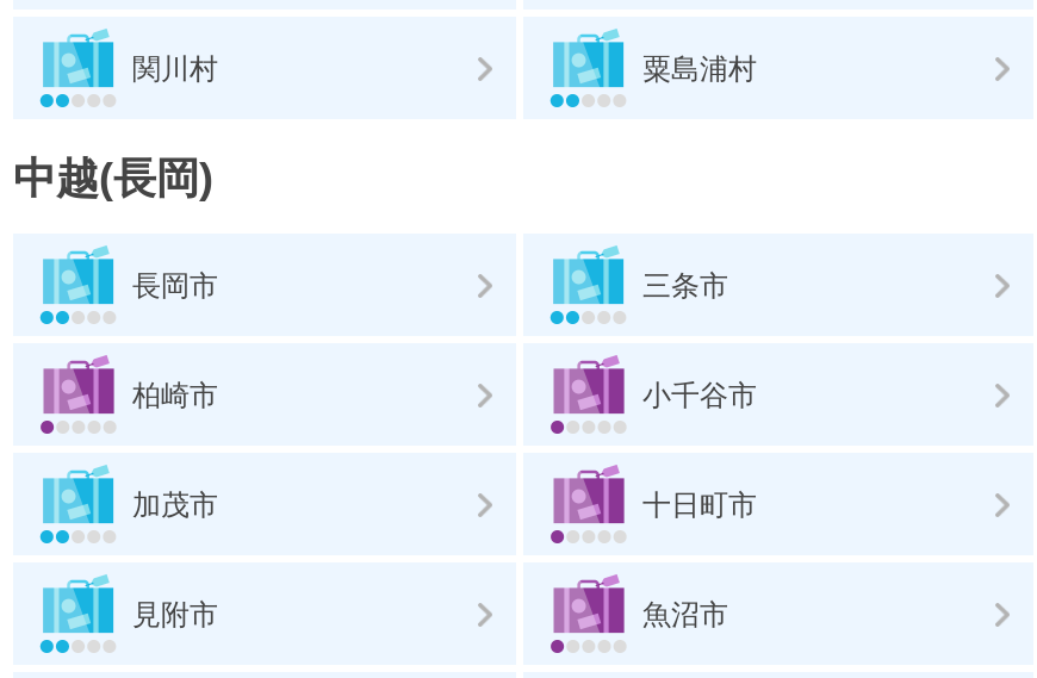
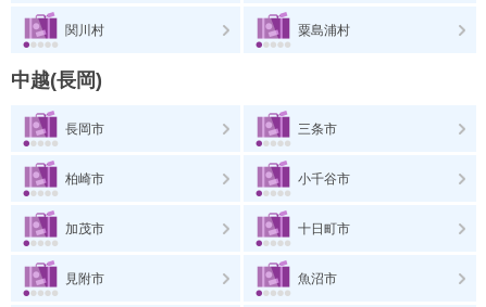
- [image]
+ [image]

- [image]
+ [image]

- [image]
+ [image]

- [image]
+ [image]

- [image]
+ [image]

- [image]
+ [image]
